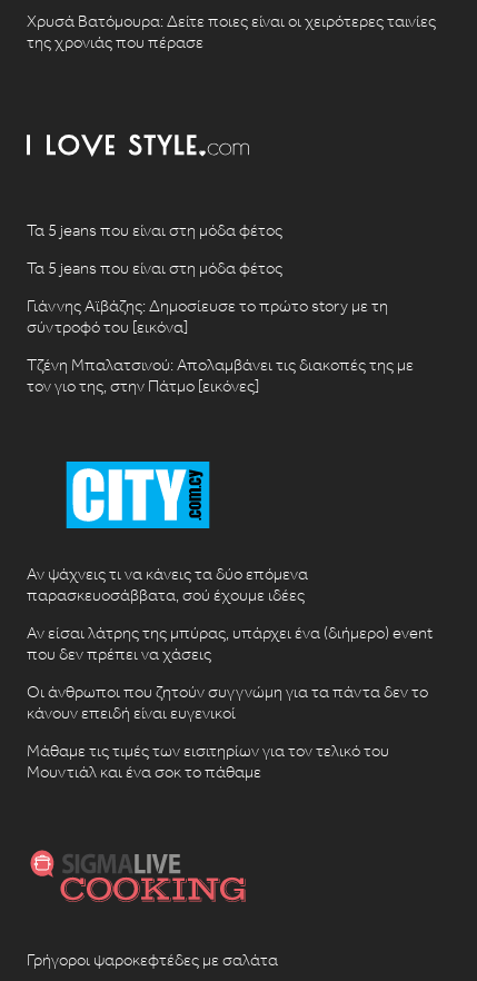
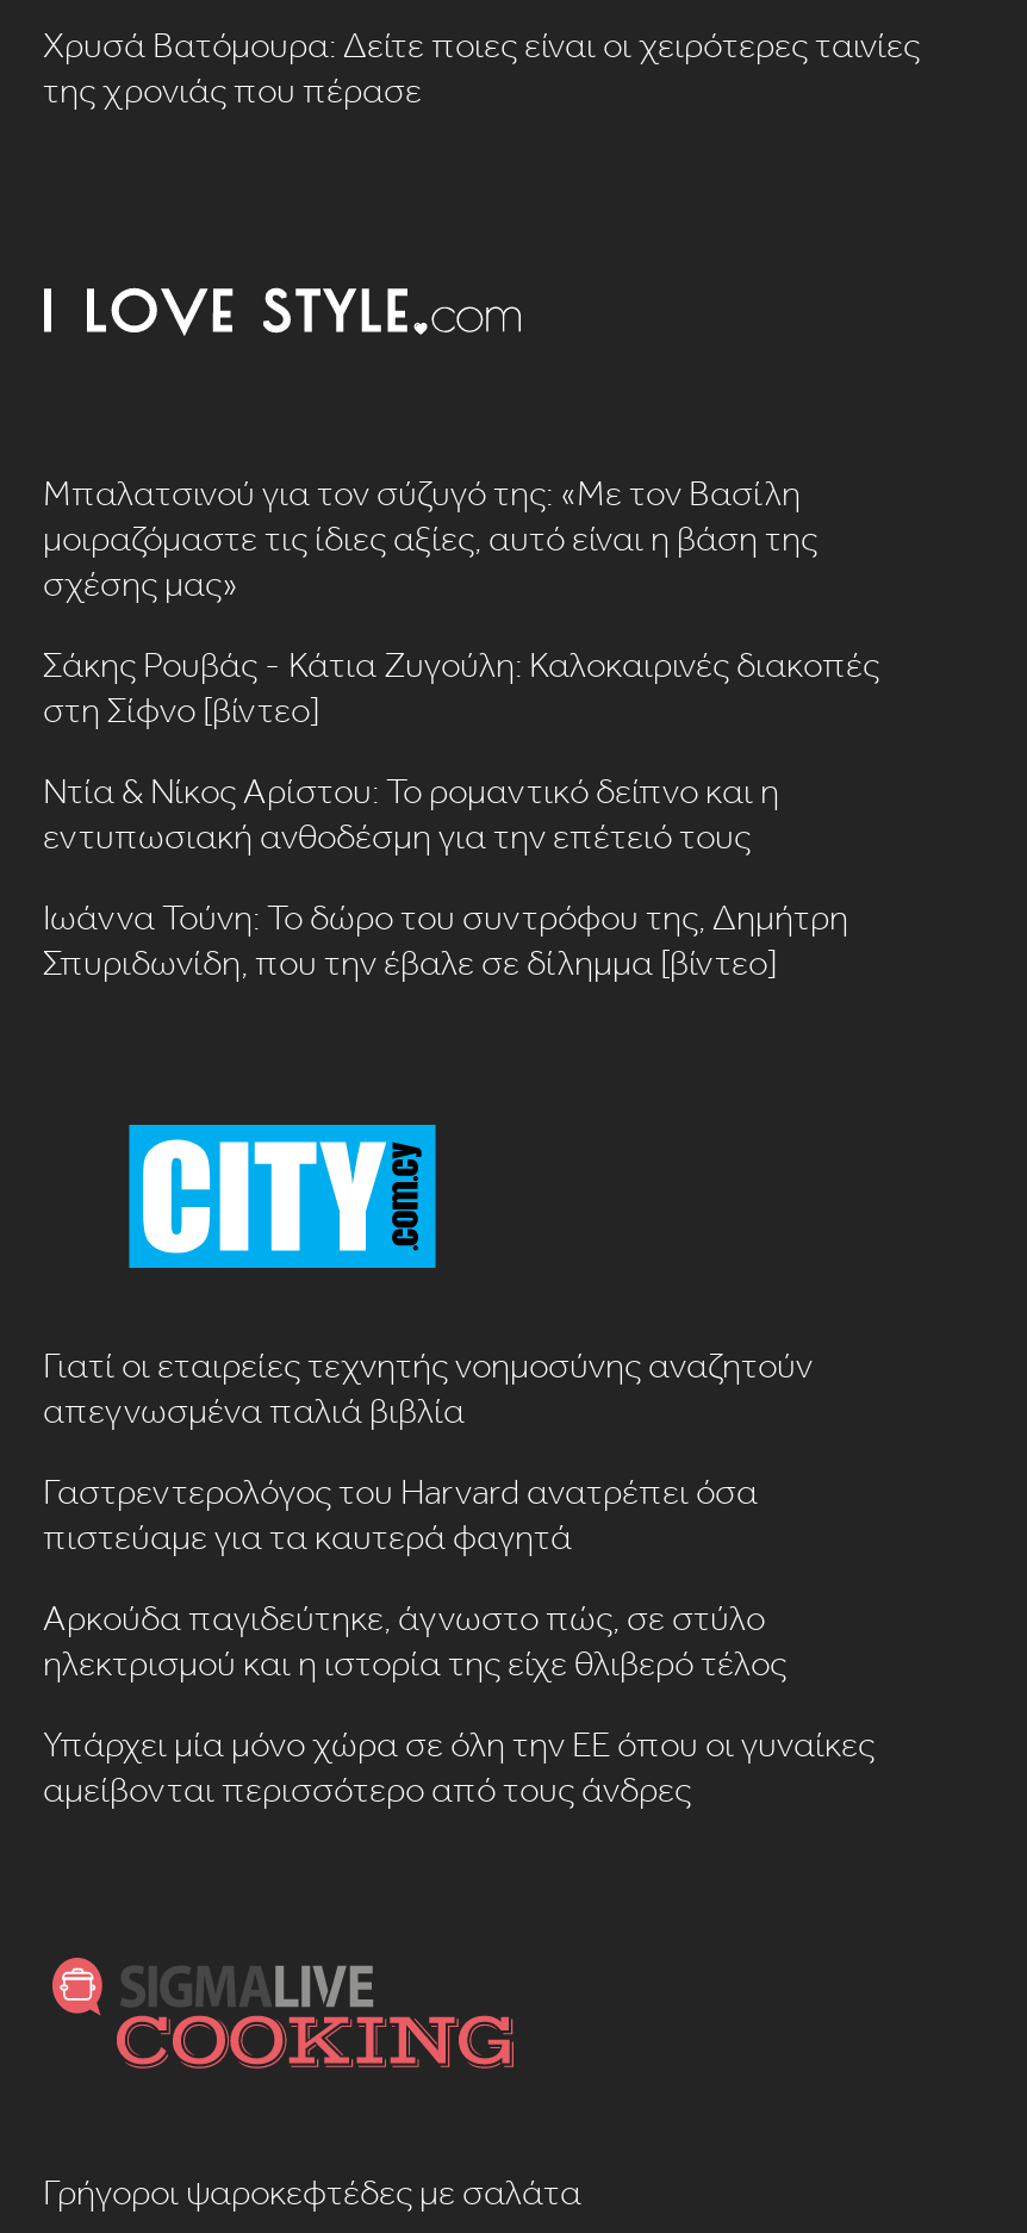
- Τα 5 jeans που είναι στη μόδα φέτος
+ Μπαλατσινού για τον σύζυγό της: «Με τον Βασίλη
+ μοιραζόμαστε τις ίδιες αξίες, αυτό είναι η βάση της
+ σχέσης μας»

- Τα 5 jeans που είναι στη μόδα φέτος
+ Σάκης Ρουβάς - Κάτια Ζυγούλη: Καλοκαιρινές διακοπές
+ στη Σίφνο [βίντεο]

- Γιάννης Αϊβάζης: Δημοσίευσε το πρώτο story με τη
- σύντροφό του [εικόνα]
+ Ντία & Νίκος Αρίστου: Το ρομαντικό δείπνο και η
+ εντυπωσιακή ανθοδέσμη για την επέτειό τους

- Τζένη Μπαλατσινού: Απολαμβάνει τις διακοπές της με
- τον γιο της, στην Πάτμο [εικόνες]
+ Ιωάννα Τούνη: Το δώρο του συντρόφου της, Δημήτρη
+ Σπυριδωνίδη, που την έβαλε σε δίλημμα [βίντεο]

- Αν ψάχνεις τι να κάνεις τα δύο επόμενα
- παρασκευοσάββατα, σού έχουμε ιδέες
+ Γιατί οι εταιρείες τεχνητής νοημοσύνης αναζητούν
+ απεγνωσμένα παλιά βιβλία

- Αν είσαι λάτρης της μπύρας, υπάρχει ένα (διήμερο) event
- που δεν πρέπει να χάσεις
+ Γαστρεντερολόγος του Harvard ανατρέπει όσα
+ πιστεύαμε για τα καυτερά φαγητά

- Οι άνθρωποι που ζητούν συγγνώμη για τα πάντα δεν το
- κάνουν επειδή είναι ευγενικοί
+ Αρκούδα παγιδεύτηκε, άγνωστο πώς, σε στύλο
+ ηλεκτρισμού και η ιστορία της είχε θλιβερό τέλος

- Μάθαμε τις τιμές των εισιτηρίων για τον τελικό του
- Μουντιάλ και ένα σοκ το πάθαμε
+ Υπάρχει μία μόνο χώρα σε όλη την ΕΕ όπου οι γυναίκες
+ αμείβονται περισσότερο από τους άνδρες
